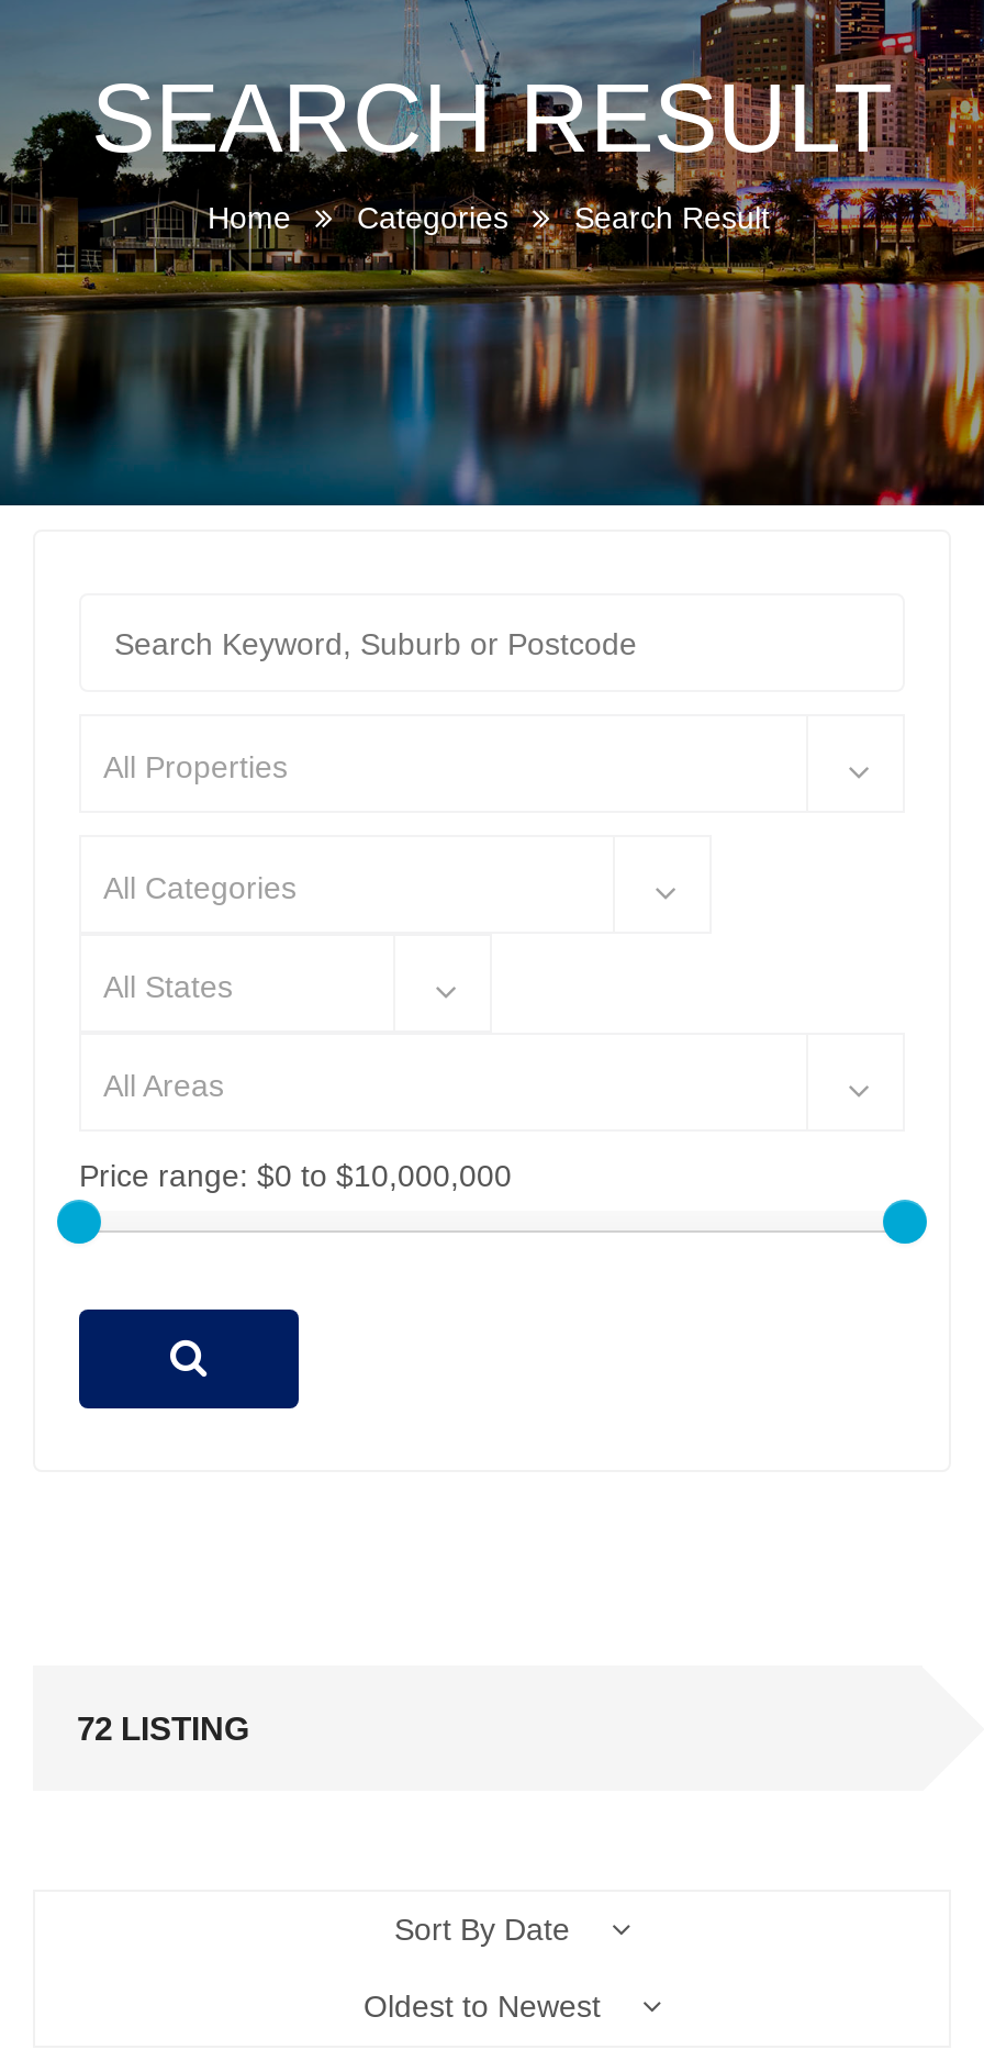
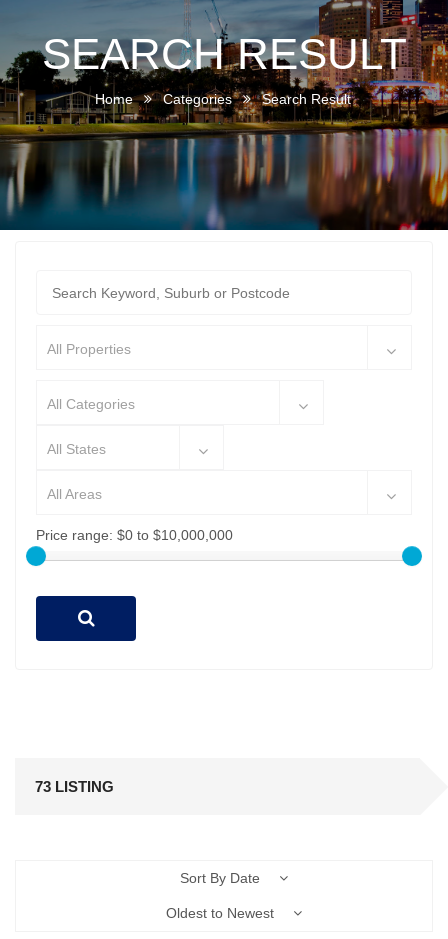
- 72 LISTING
+ 73 LISTING
